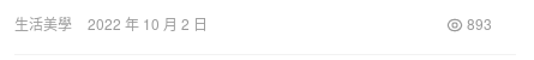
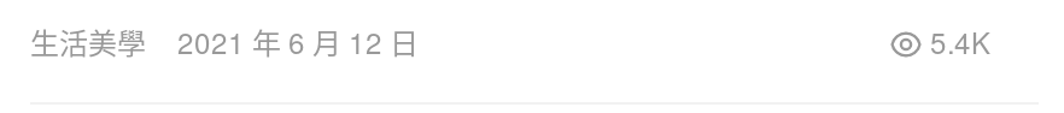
- 2022 年 10 月 2 日
- 893
+ 2021 年 6 月 12 日
+ 5.4K
